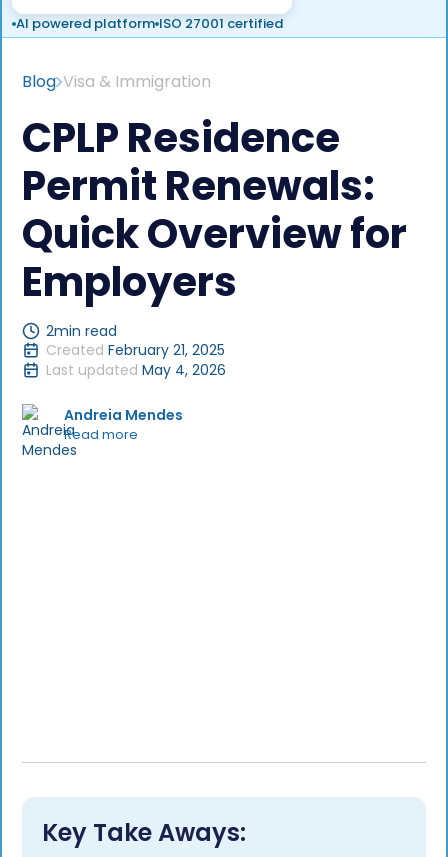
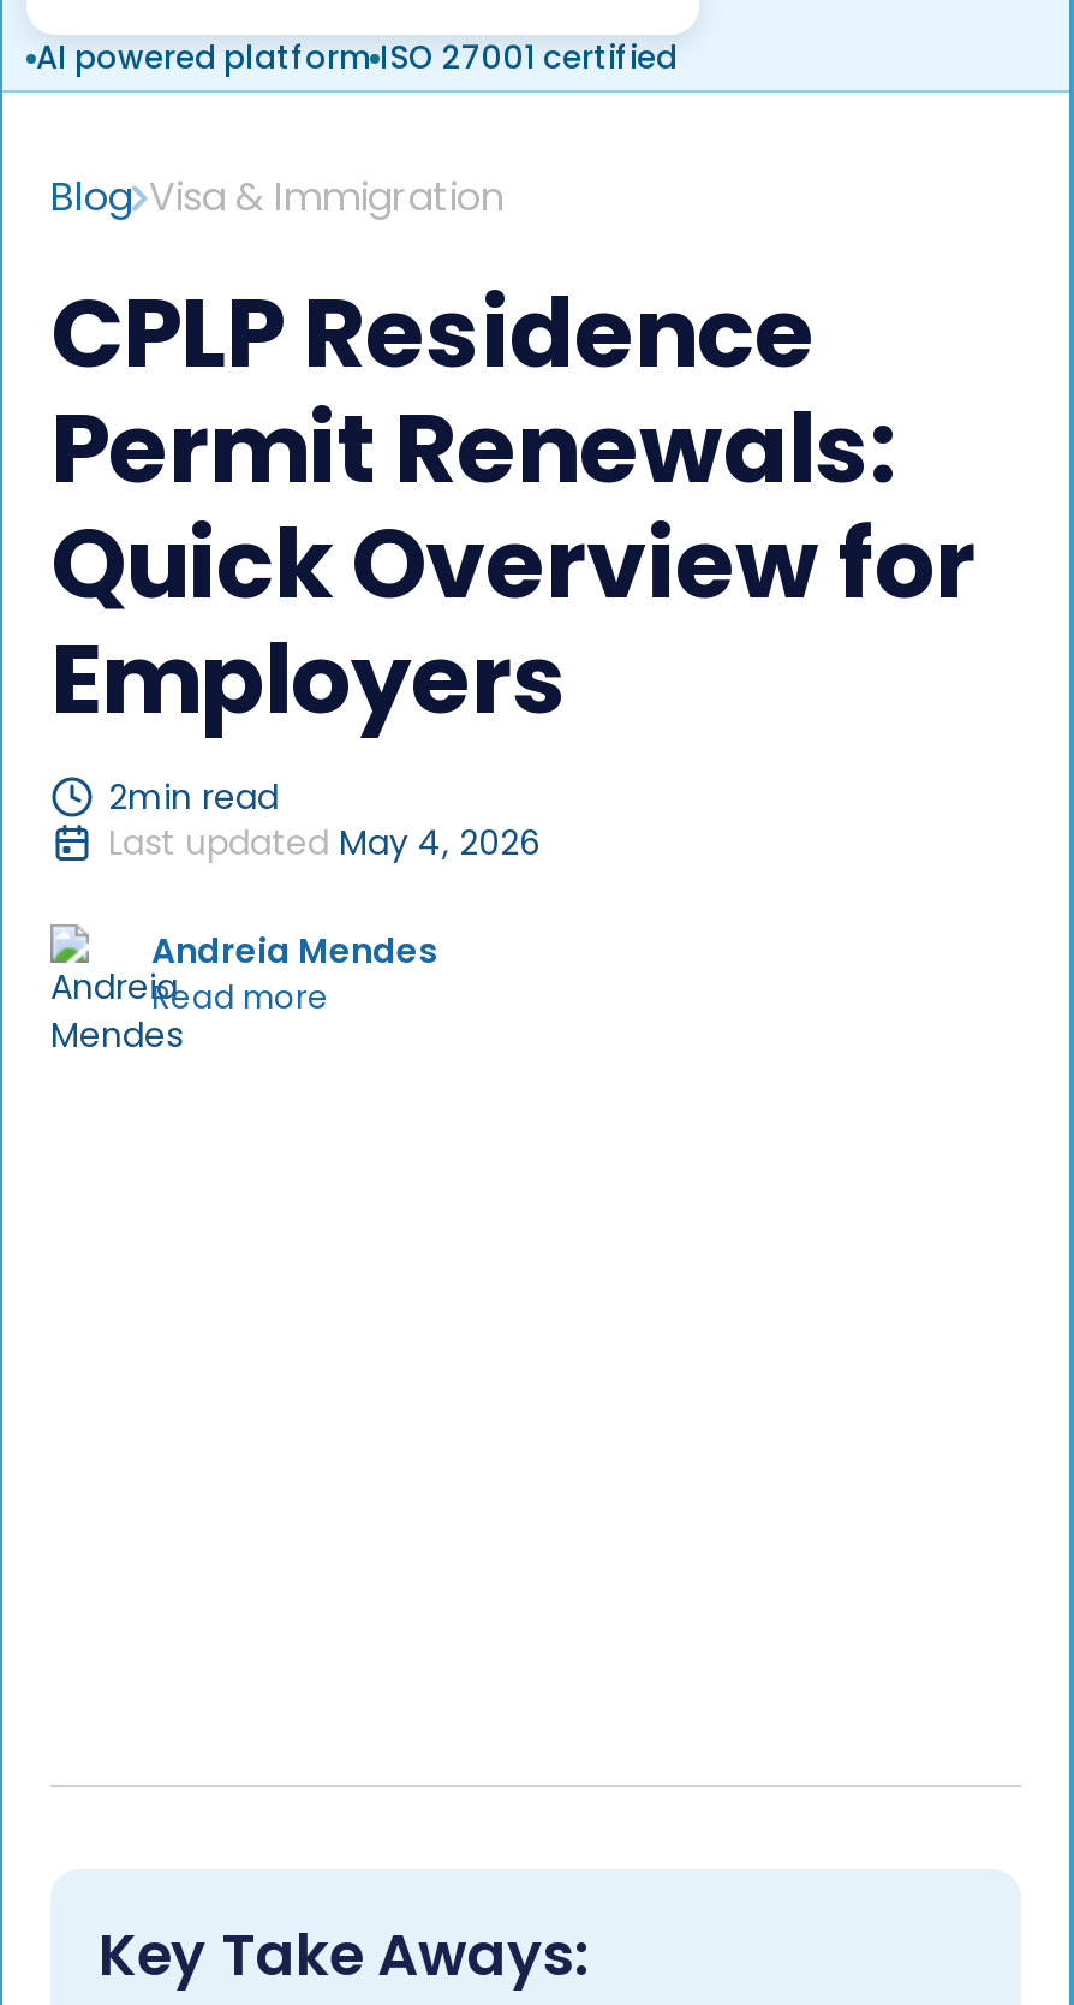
- Created February 21, 2025
